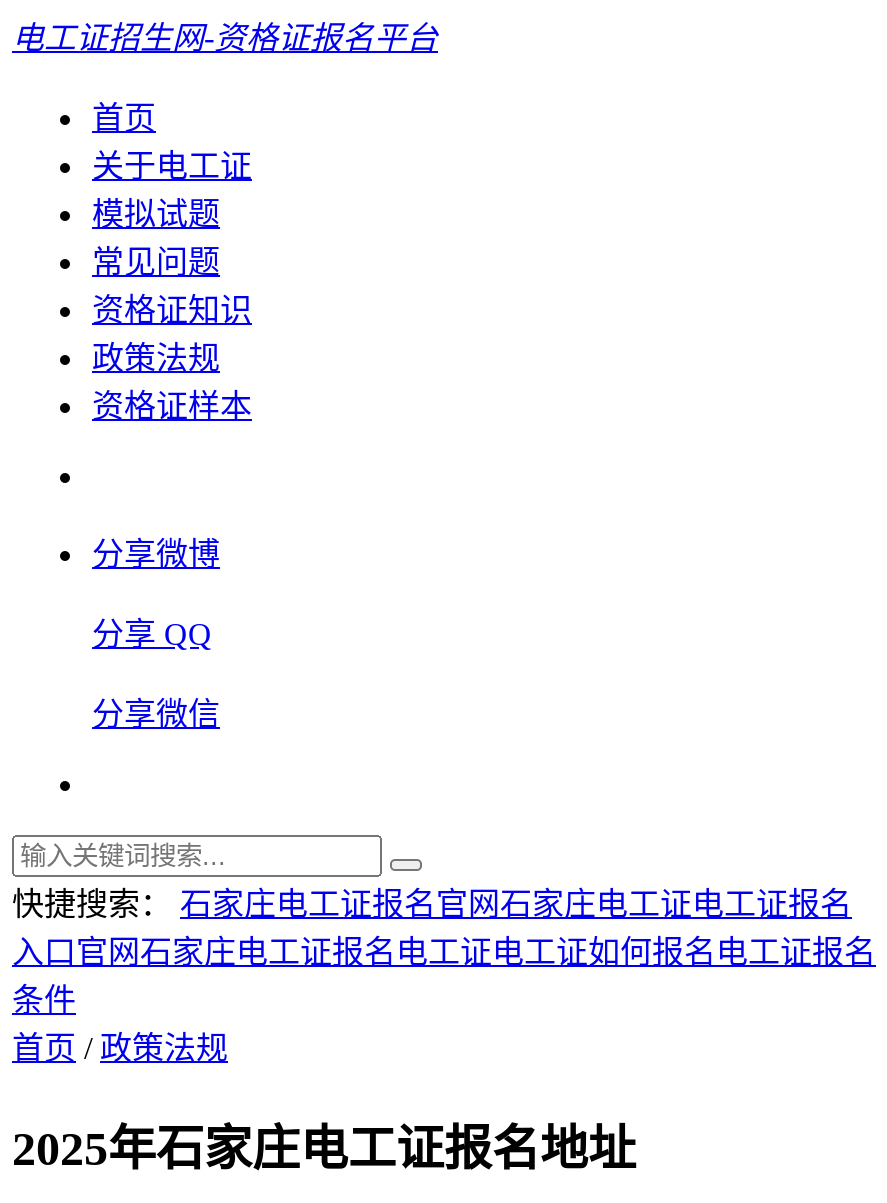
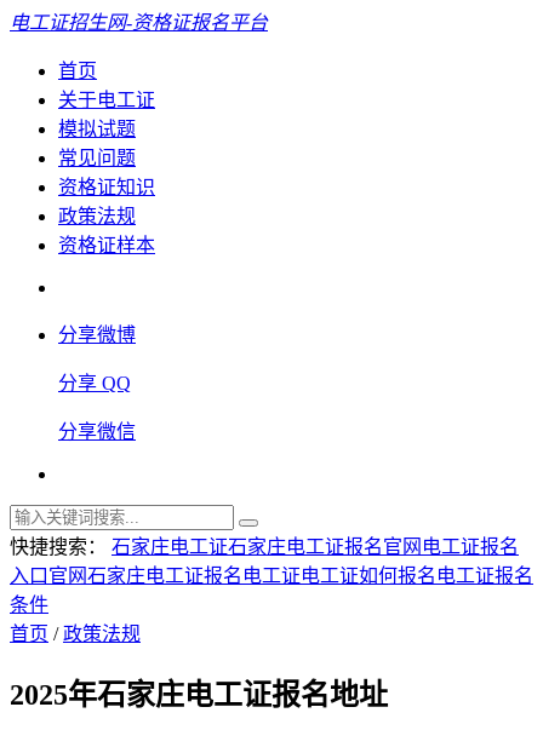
- 快捷搜索： 石家庄电工证报名官网石家庄电工证电工证报名
+ 快捷搜索： 石家庄电工证石家庄电工证报名官网电工证报名
